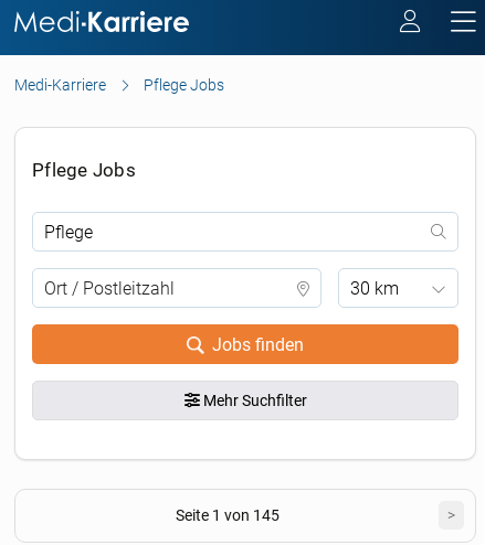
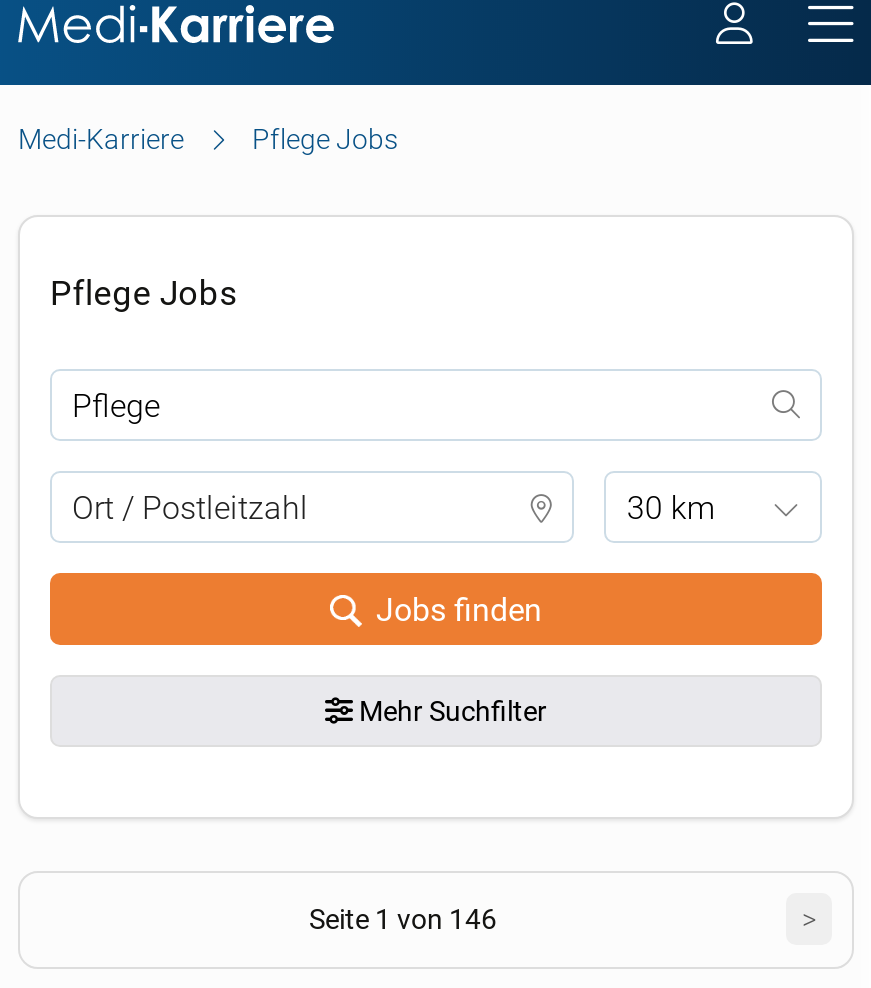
- Seite 1 von 145
+ Seite 1 von 146
